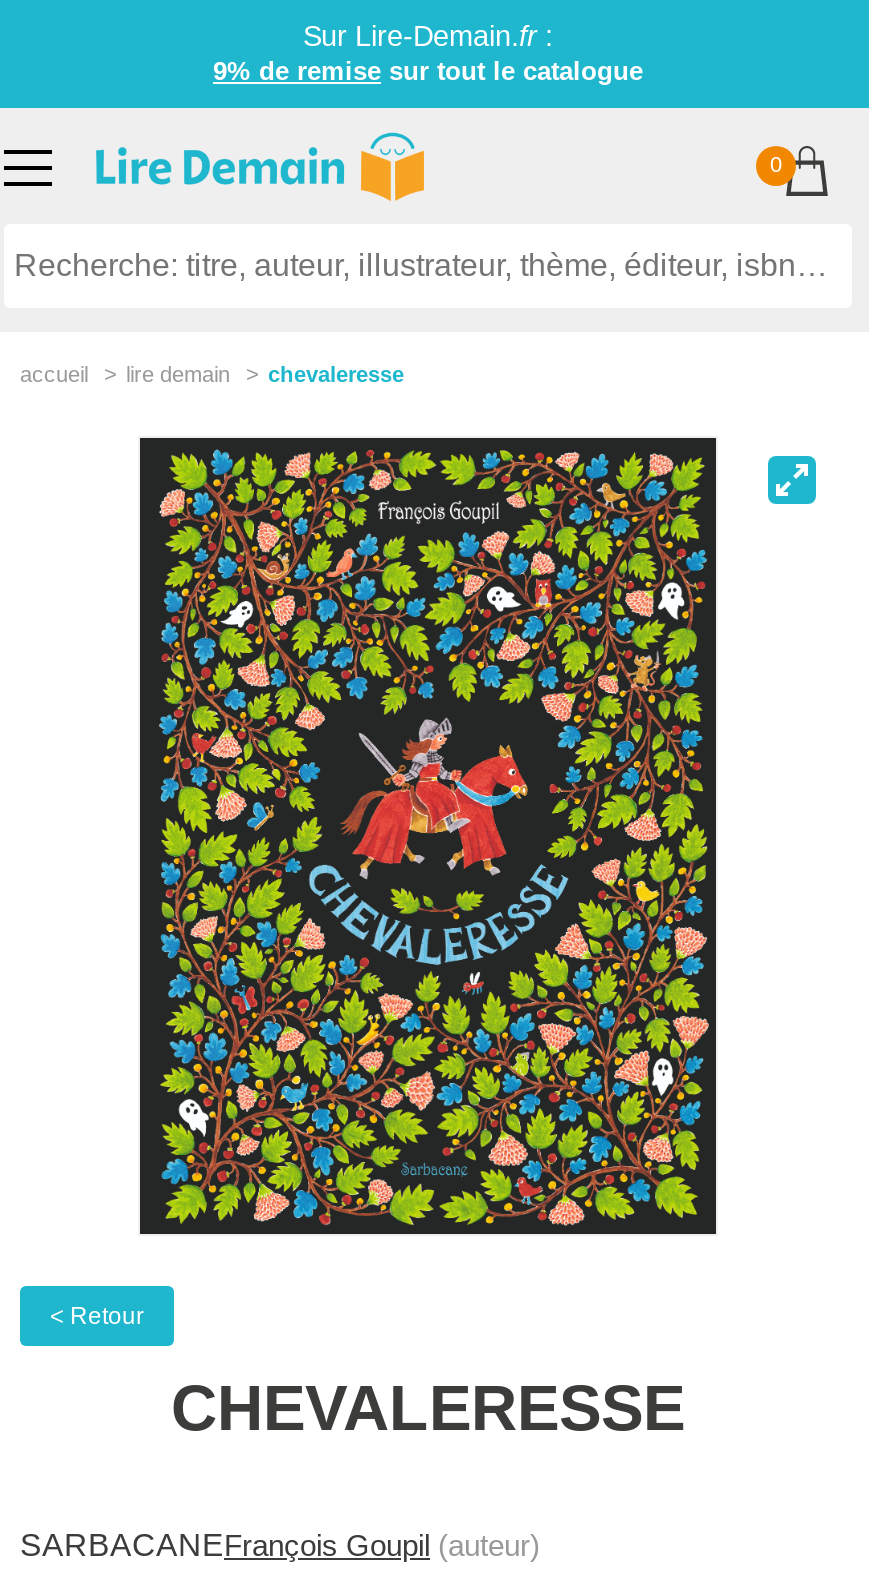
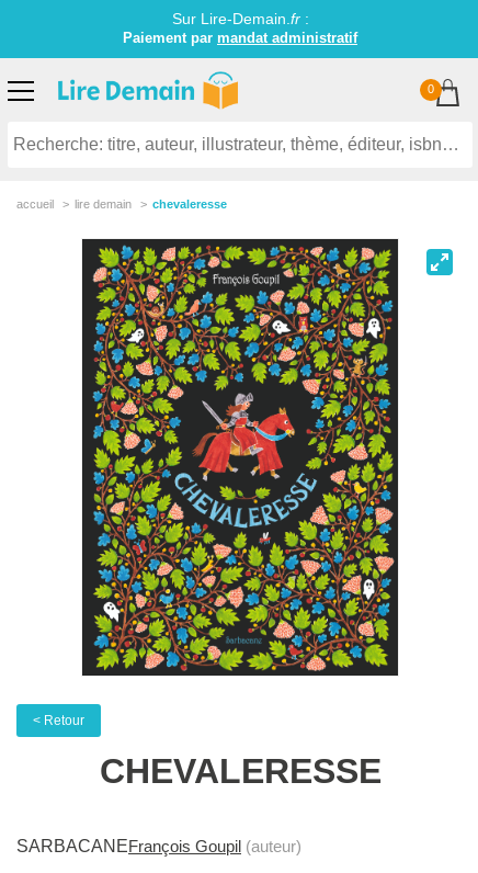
- 9% de remise sur tout le catalogue
+ Paiement par mandat administratif
